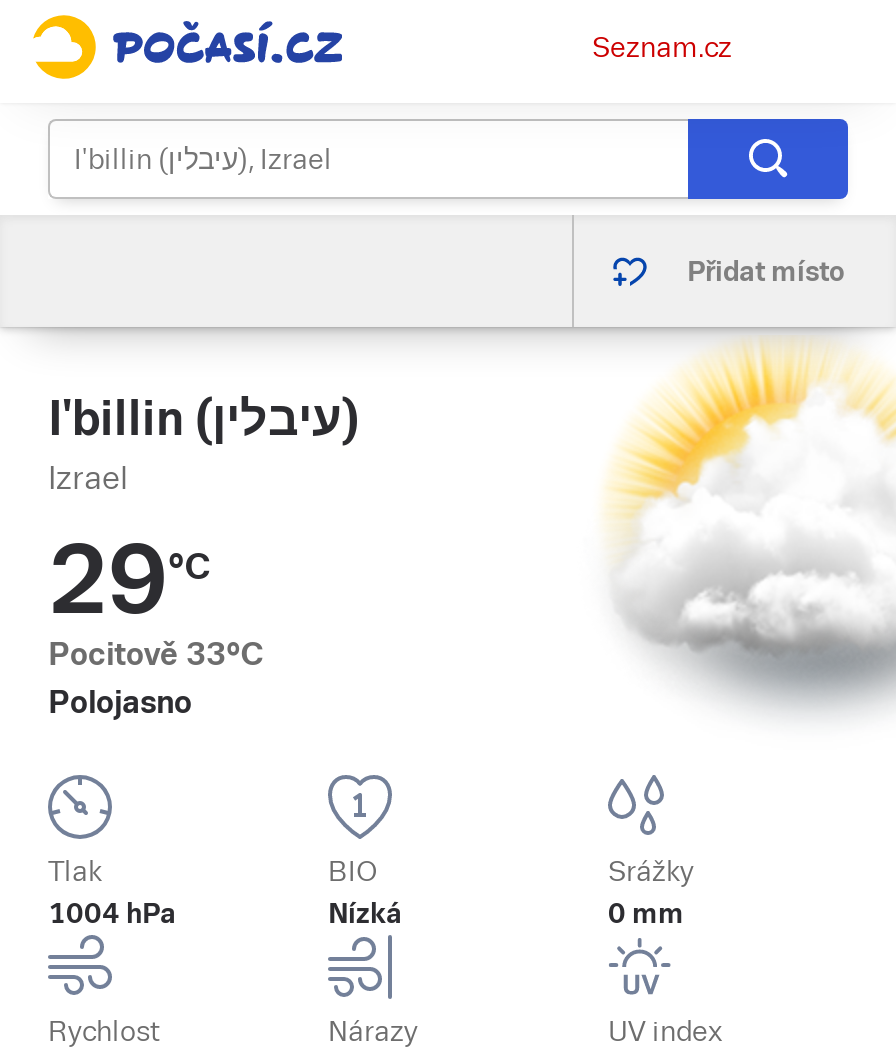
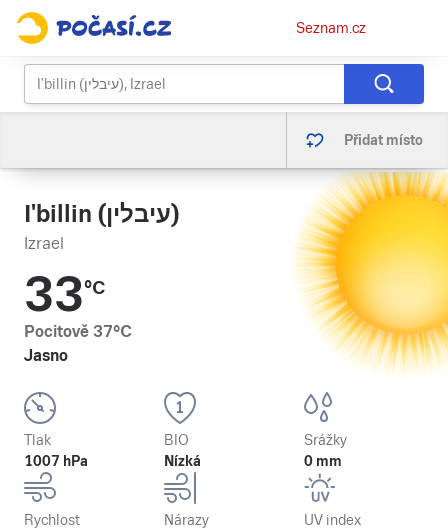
- [image]
+ [image]

- 29°C
- Pocitově 33°C
- Polojasno
+ 33°C
+ Pocitově 37°C
+ Jasno

- 1004 hPa
+ 1007 hPa
